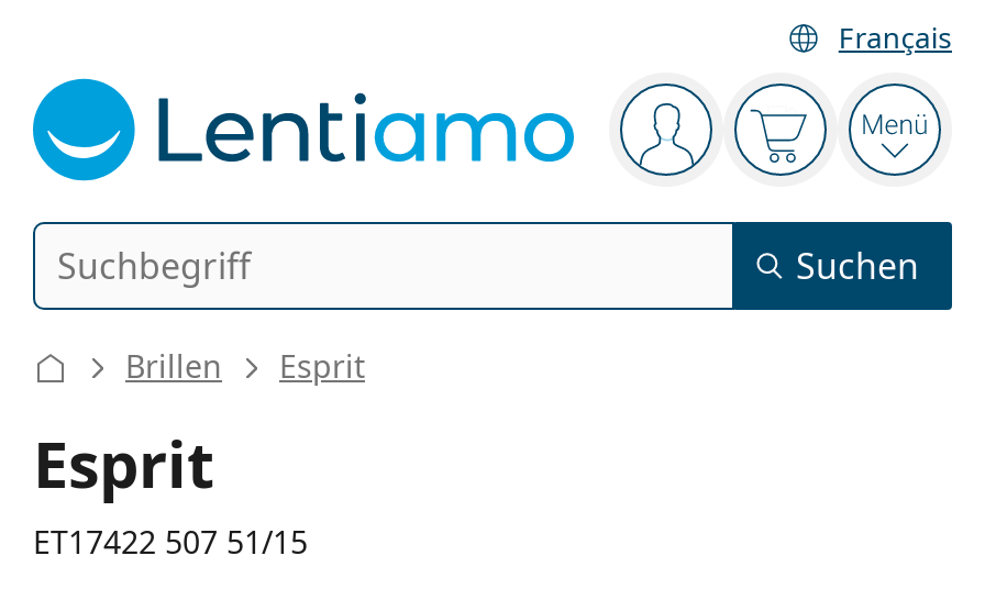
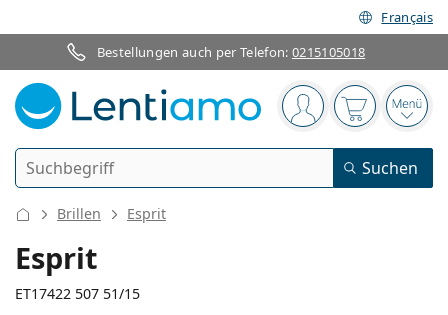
+ Bestellungen auch per Telefon: 0215105018
